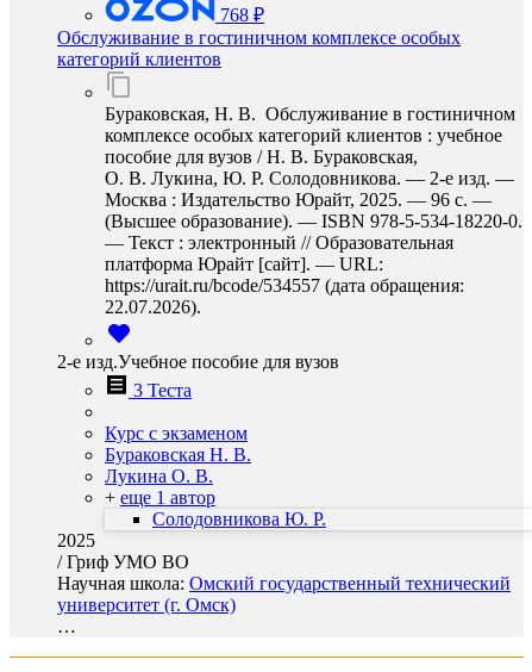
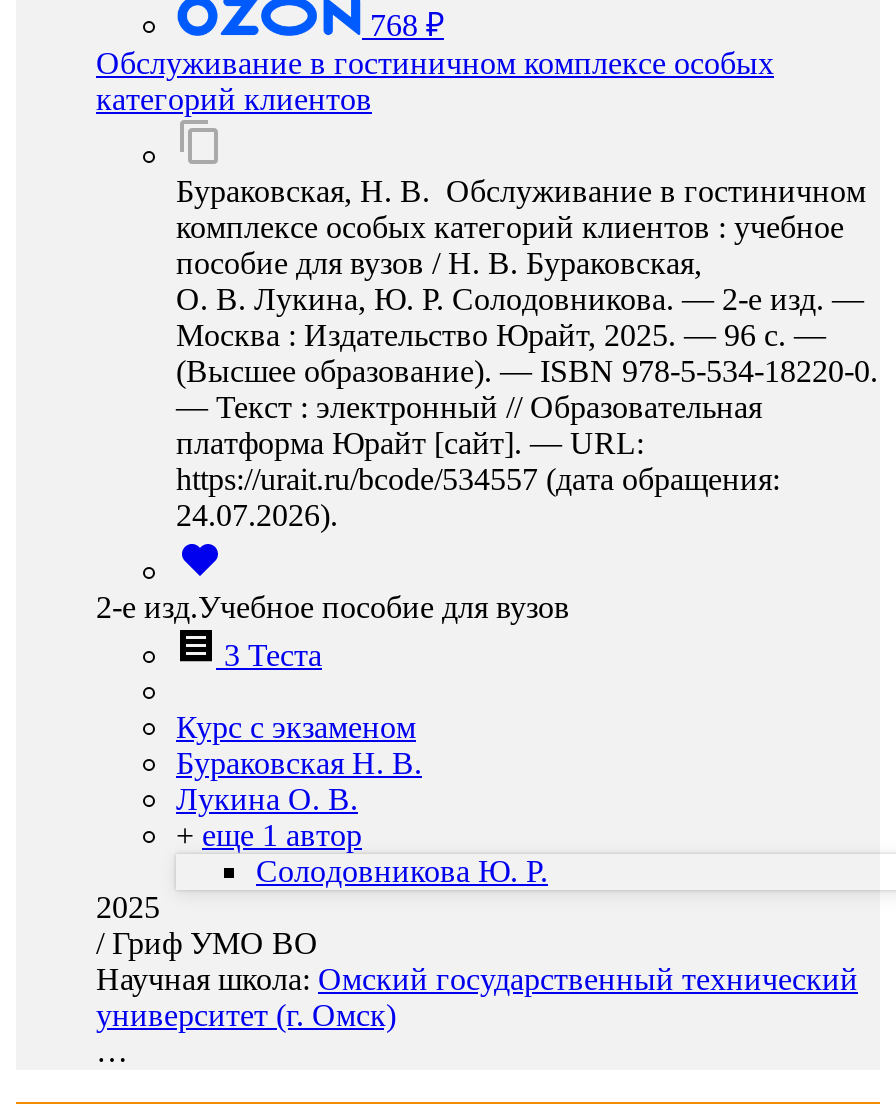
- 22.07.2026).
+ 24.07.2026).
